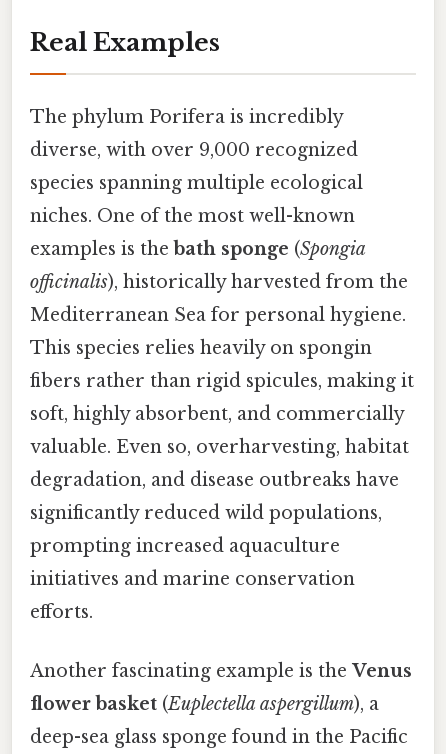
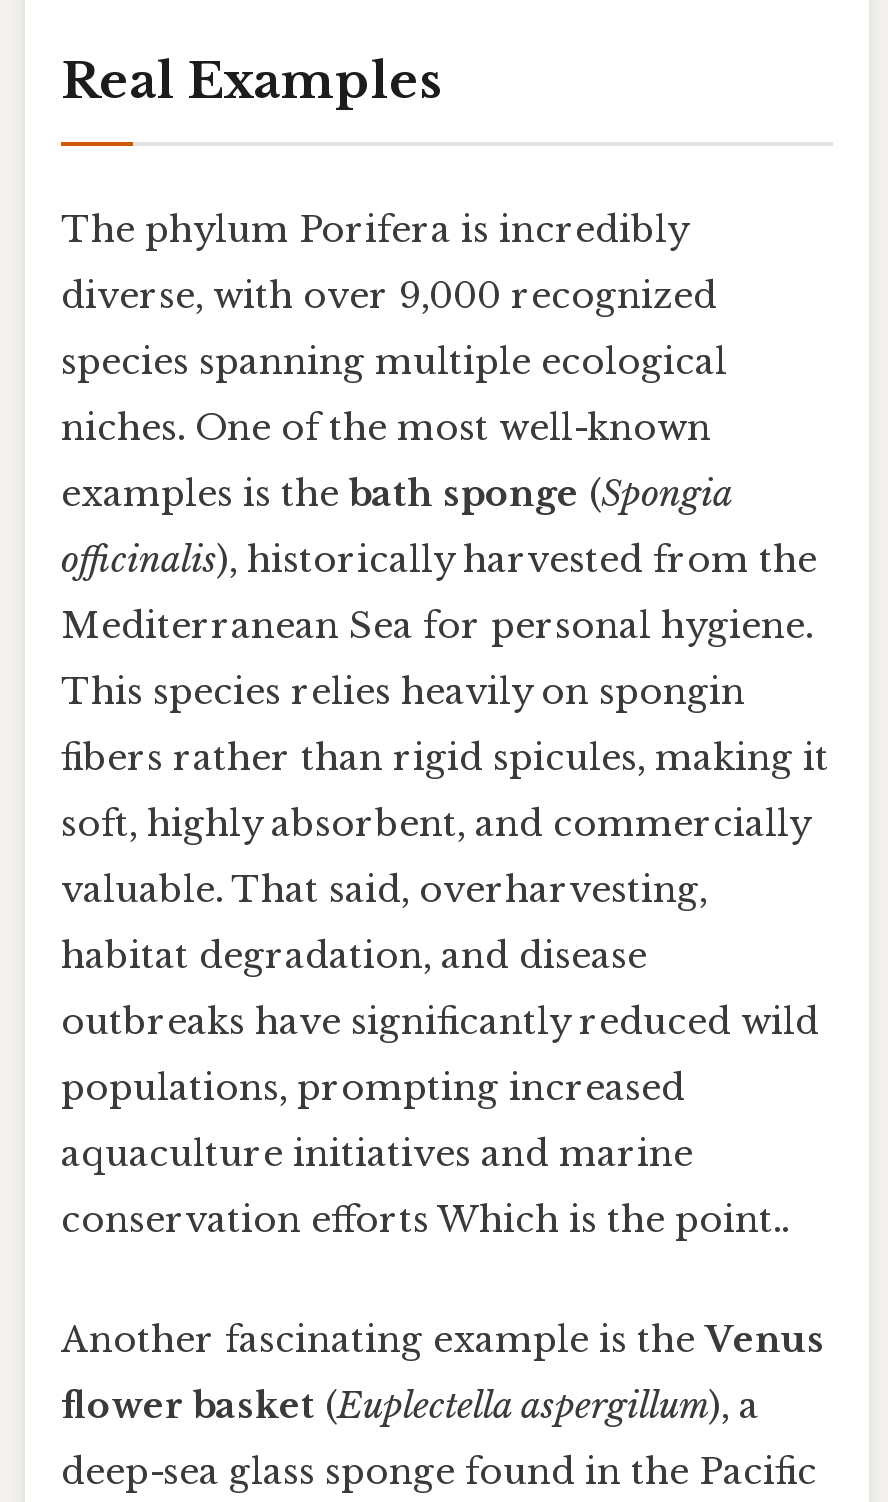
- valuable. Even so, overharvesting, habitat
+ valuable. That said, overharvesting,

- degradation, and disease outbreaks have
+ habitat degradation, and disease

- significantly reduced wild populations,
+ outbreaks have significantly reduced wild

- prompting increased aquaculture
+ populations, prompting increased

- initiatives and marine conservation
+ aquaculture initiatives and marine

- efforts.
+ conservation efforts Which is the point..
